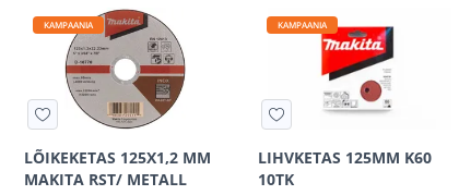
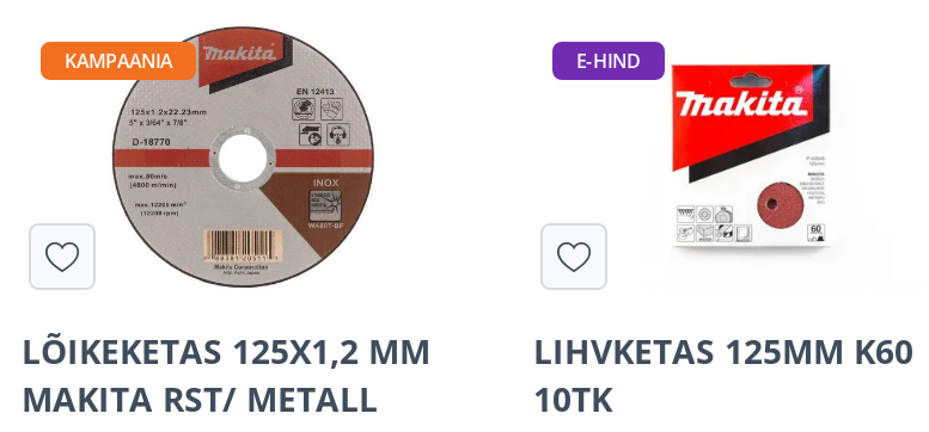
- KAMPAANIA
+ E-HIND
